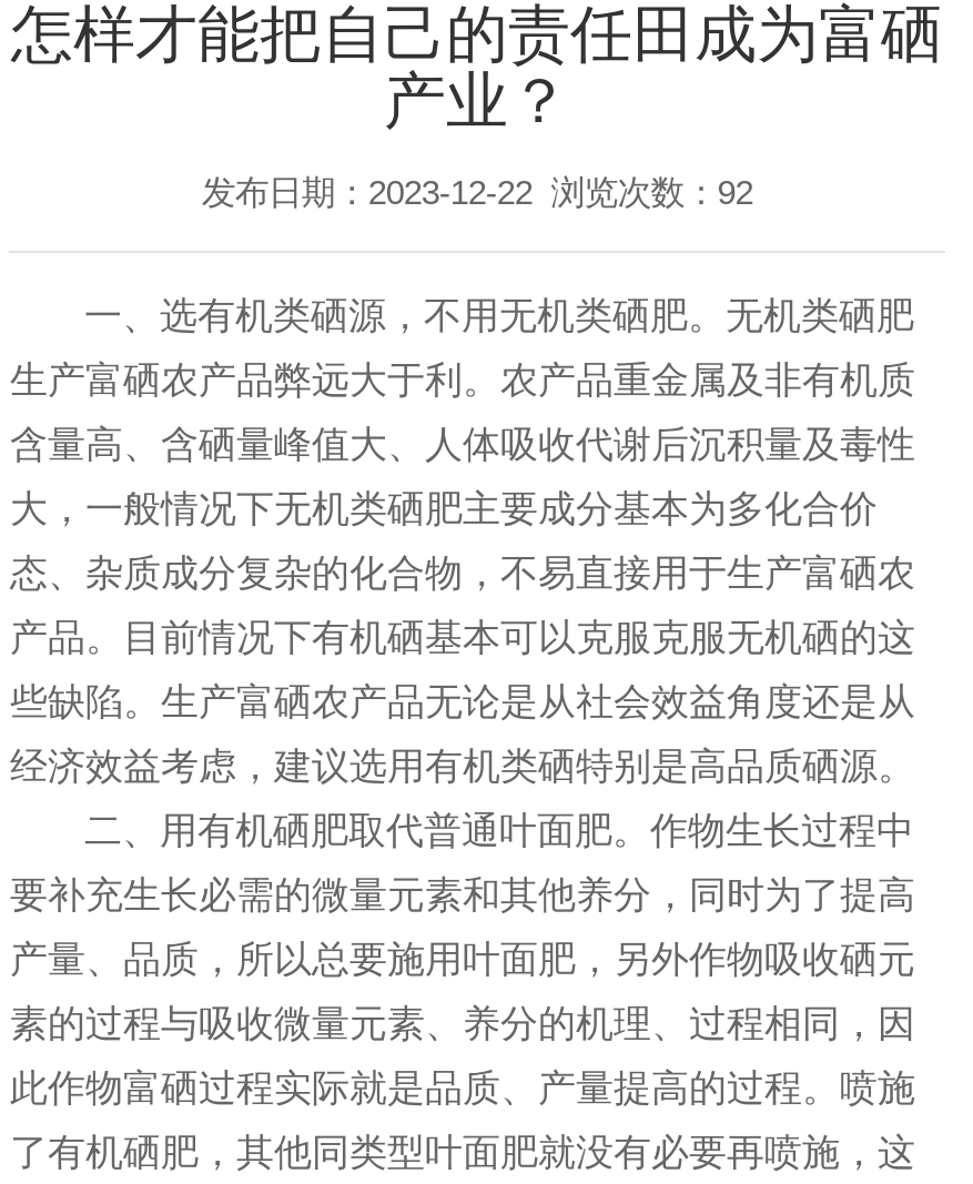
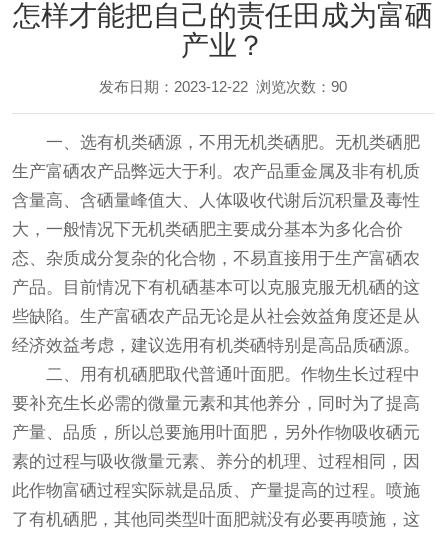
- 发布日期：2023-12-22 浏览次数：92
+ 发布日期：2023-12-22 浏览次数：90
